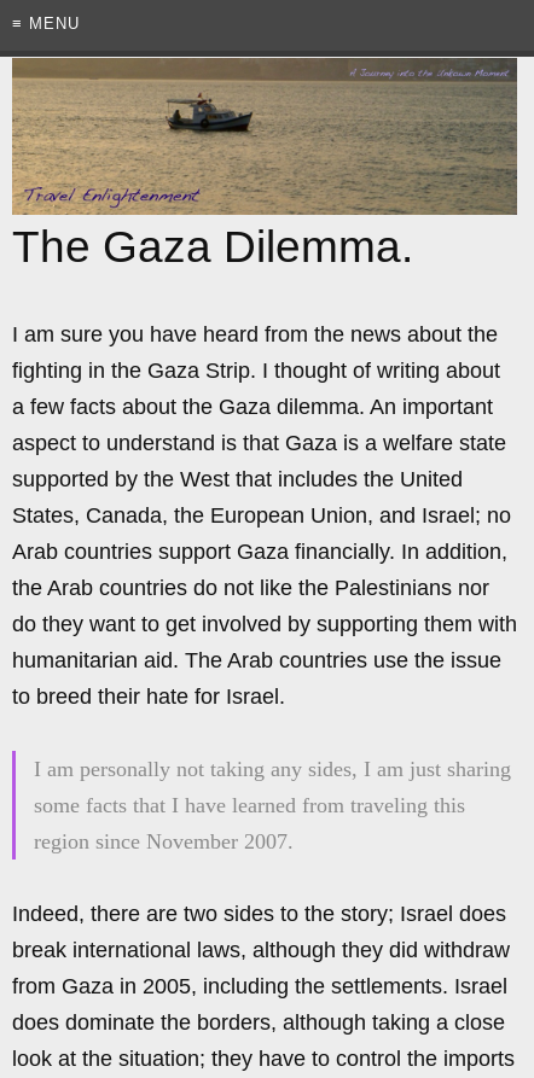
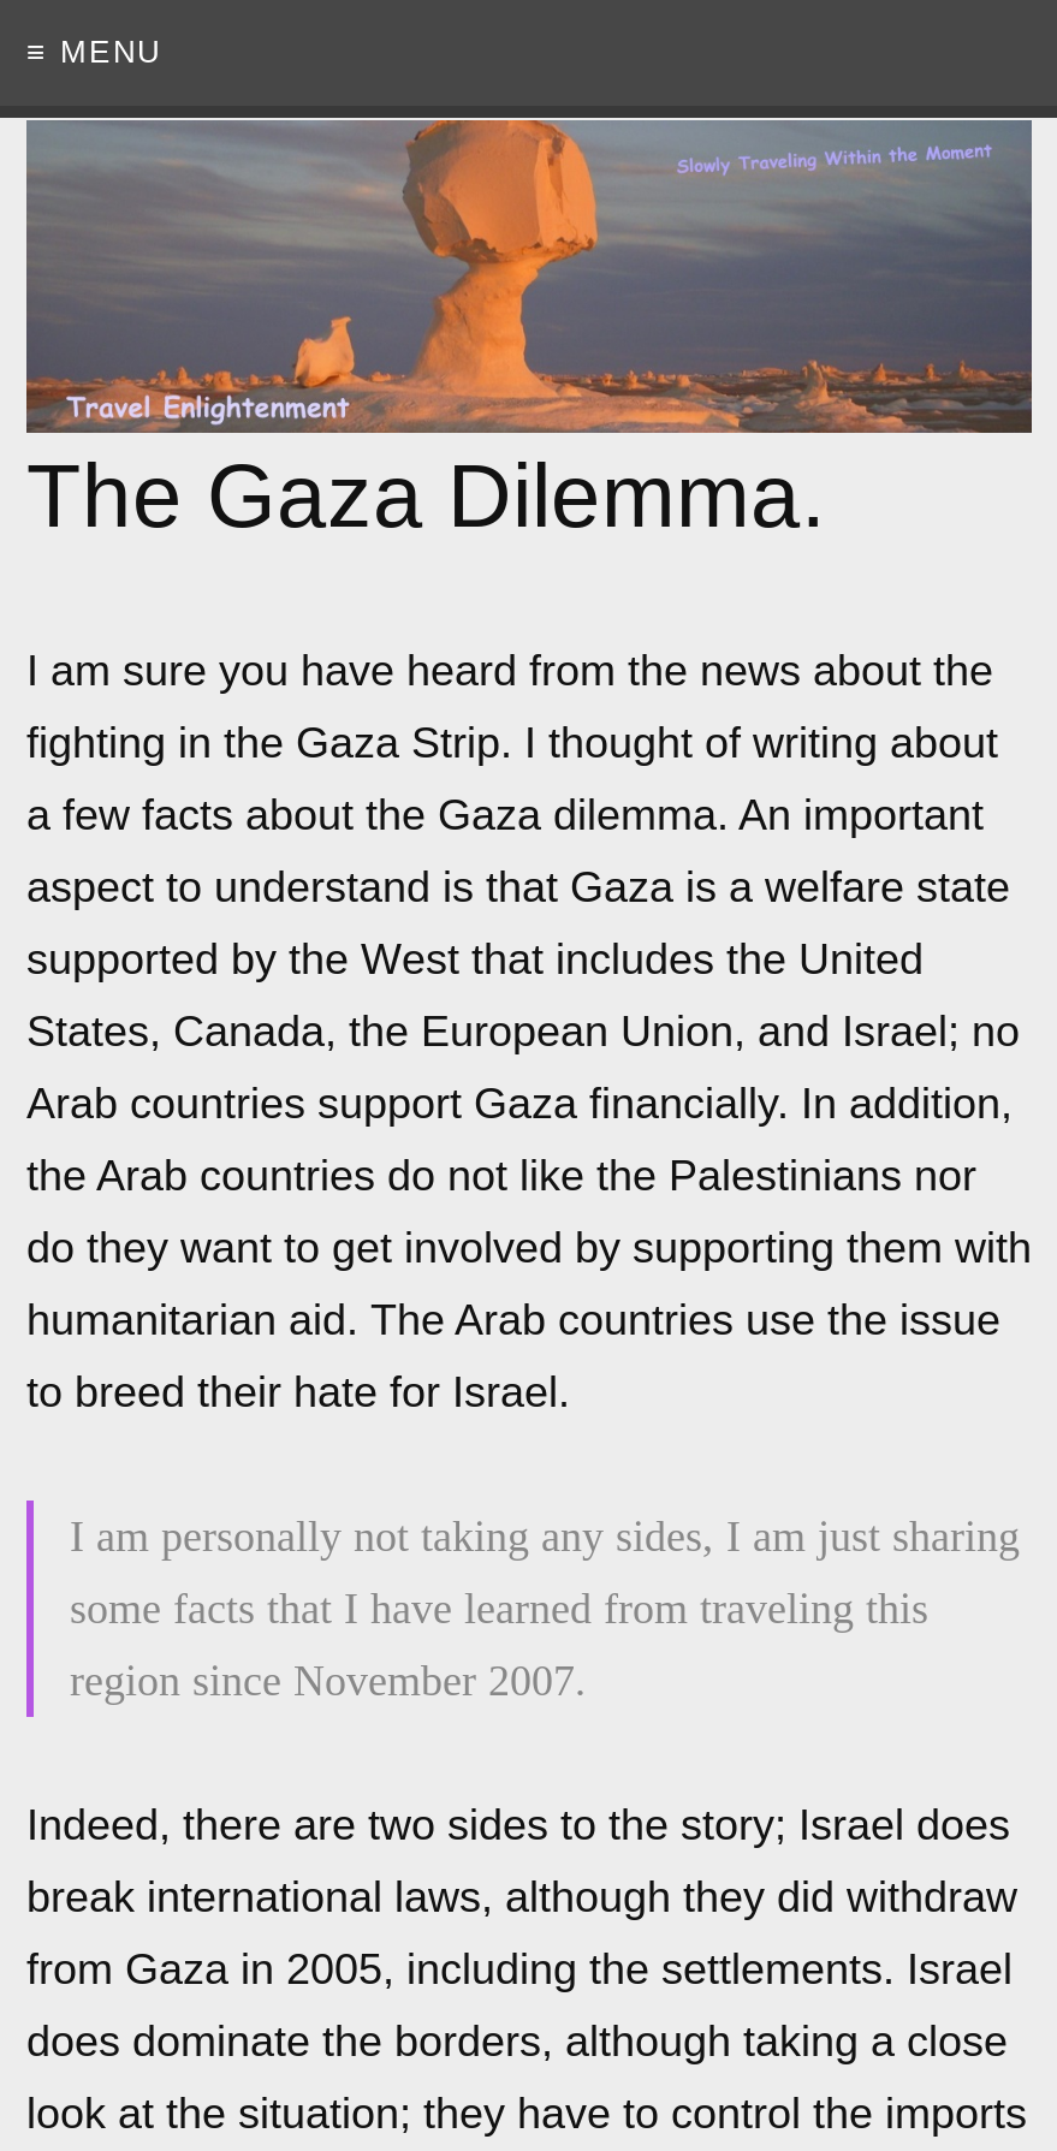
- [image]
+ [image]
